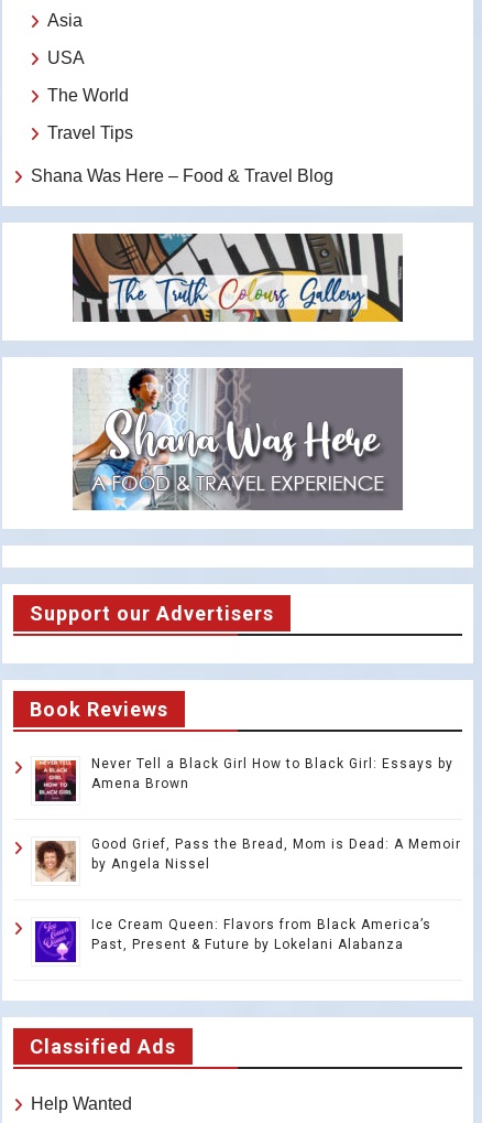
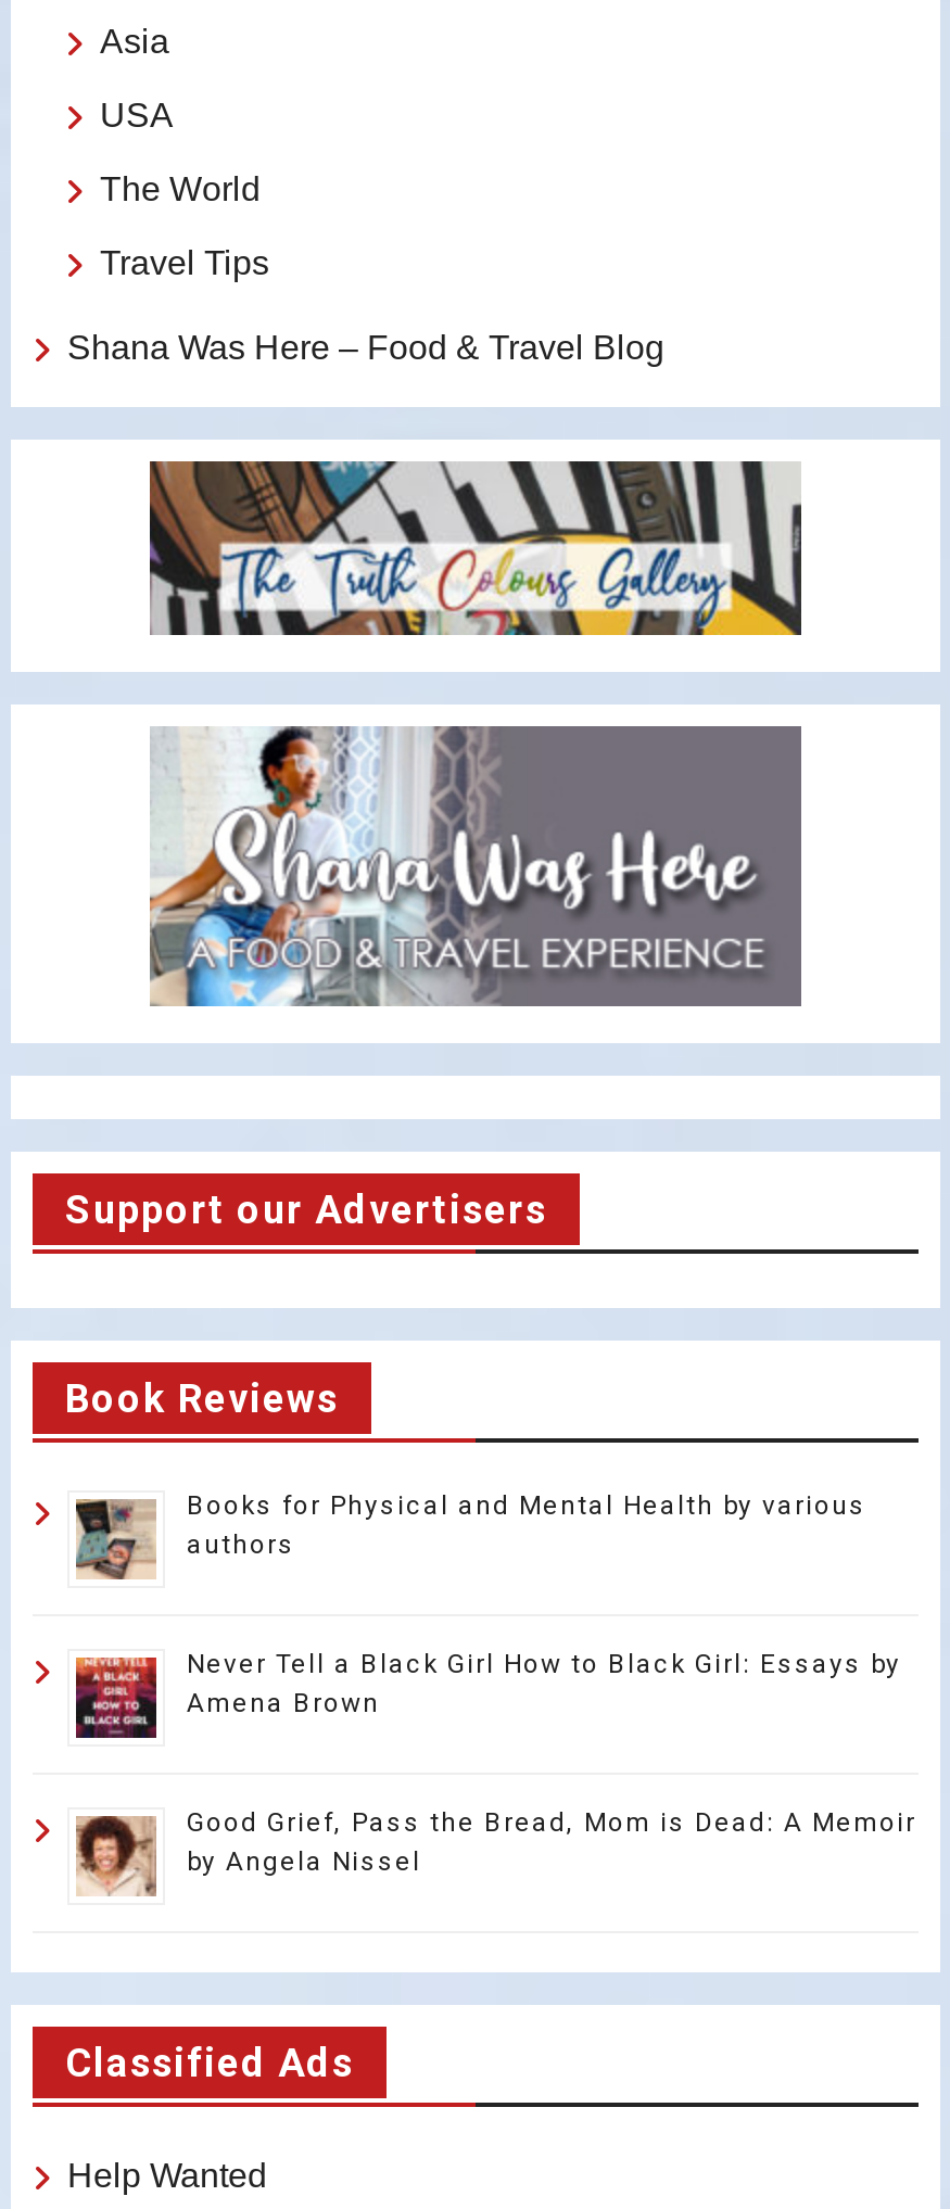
+ [image]
+ Books for Physical and Mental Health by various
+ authors

moved down: [image] | Never Tell a Black Girl How to Black Girl: Essays by | Amena Brown | Good Grief, Pass the Bread, Mom is Dead: A Memoir | by Angela Nissel

- [image]
- Ice Cream Queen: Flavors from Black America’s
- Past, Present & Future by Lokelani Alabanza
